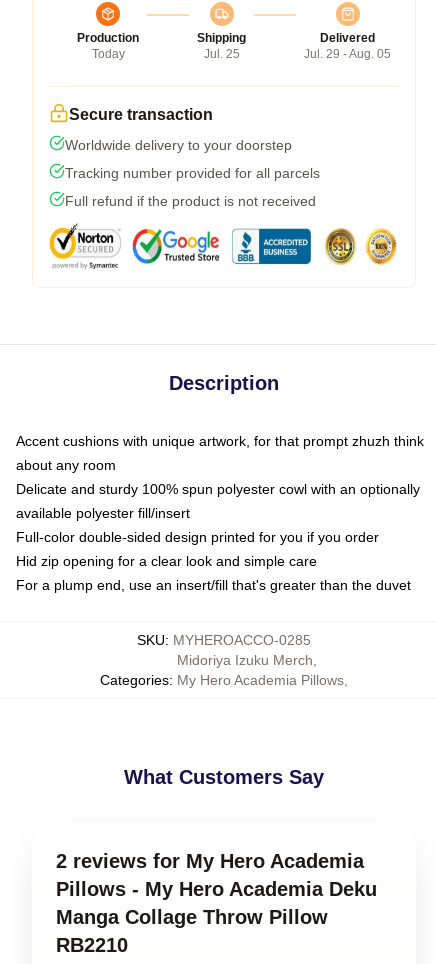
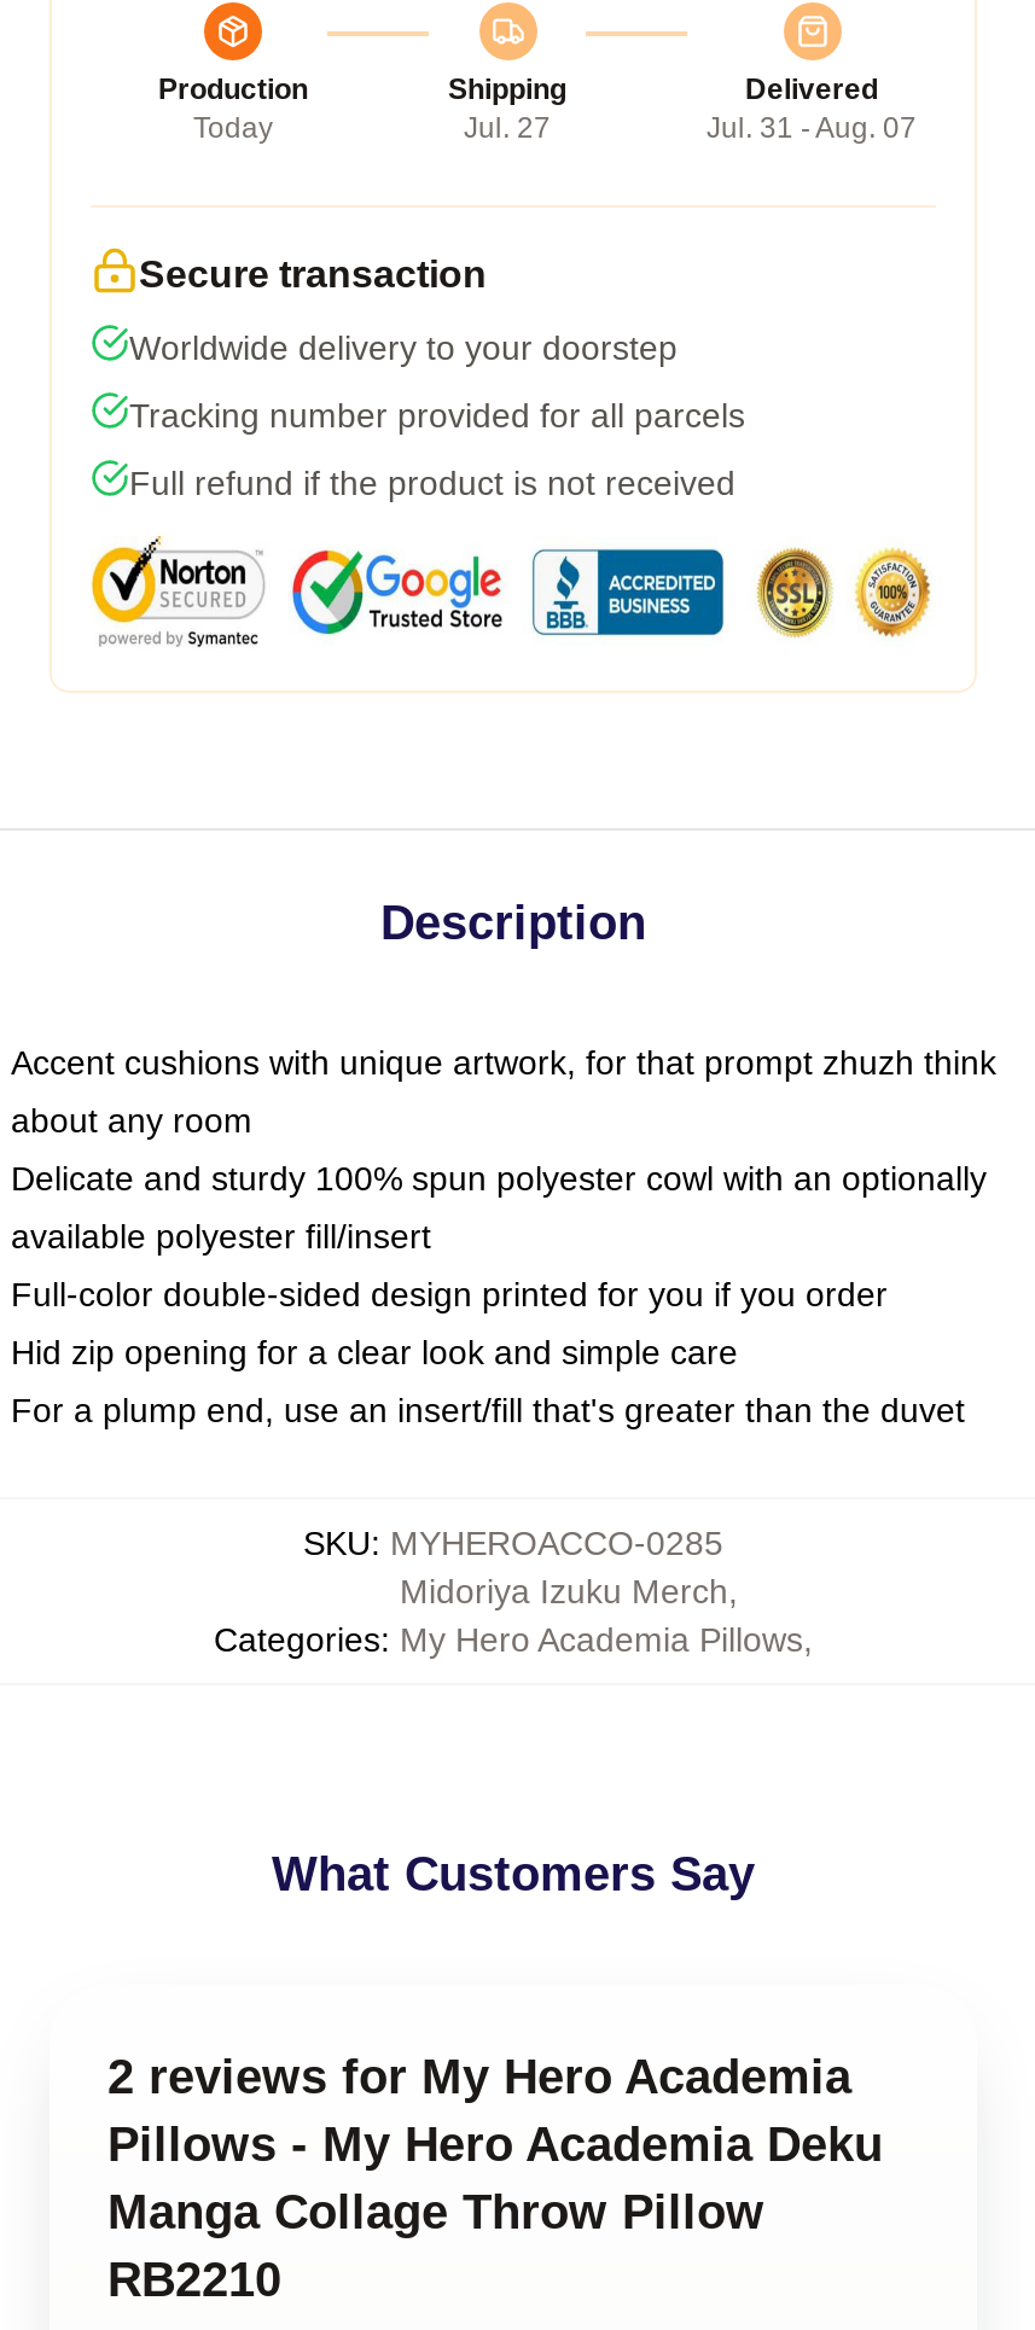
- Jul. 25
+ Jul. 27

- Jul. 29 - Aug. 05
+ Jul. 31 - Aug. 07
